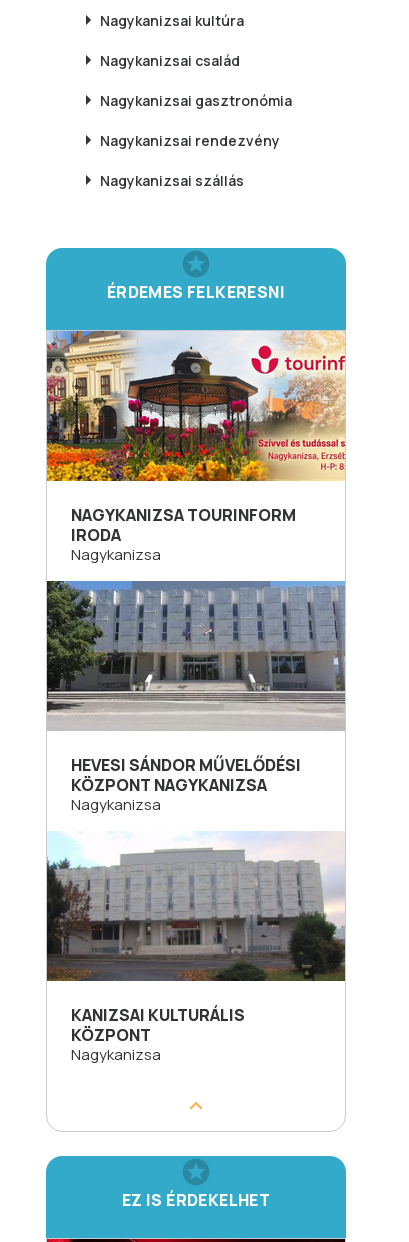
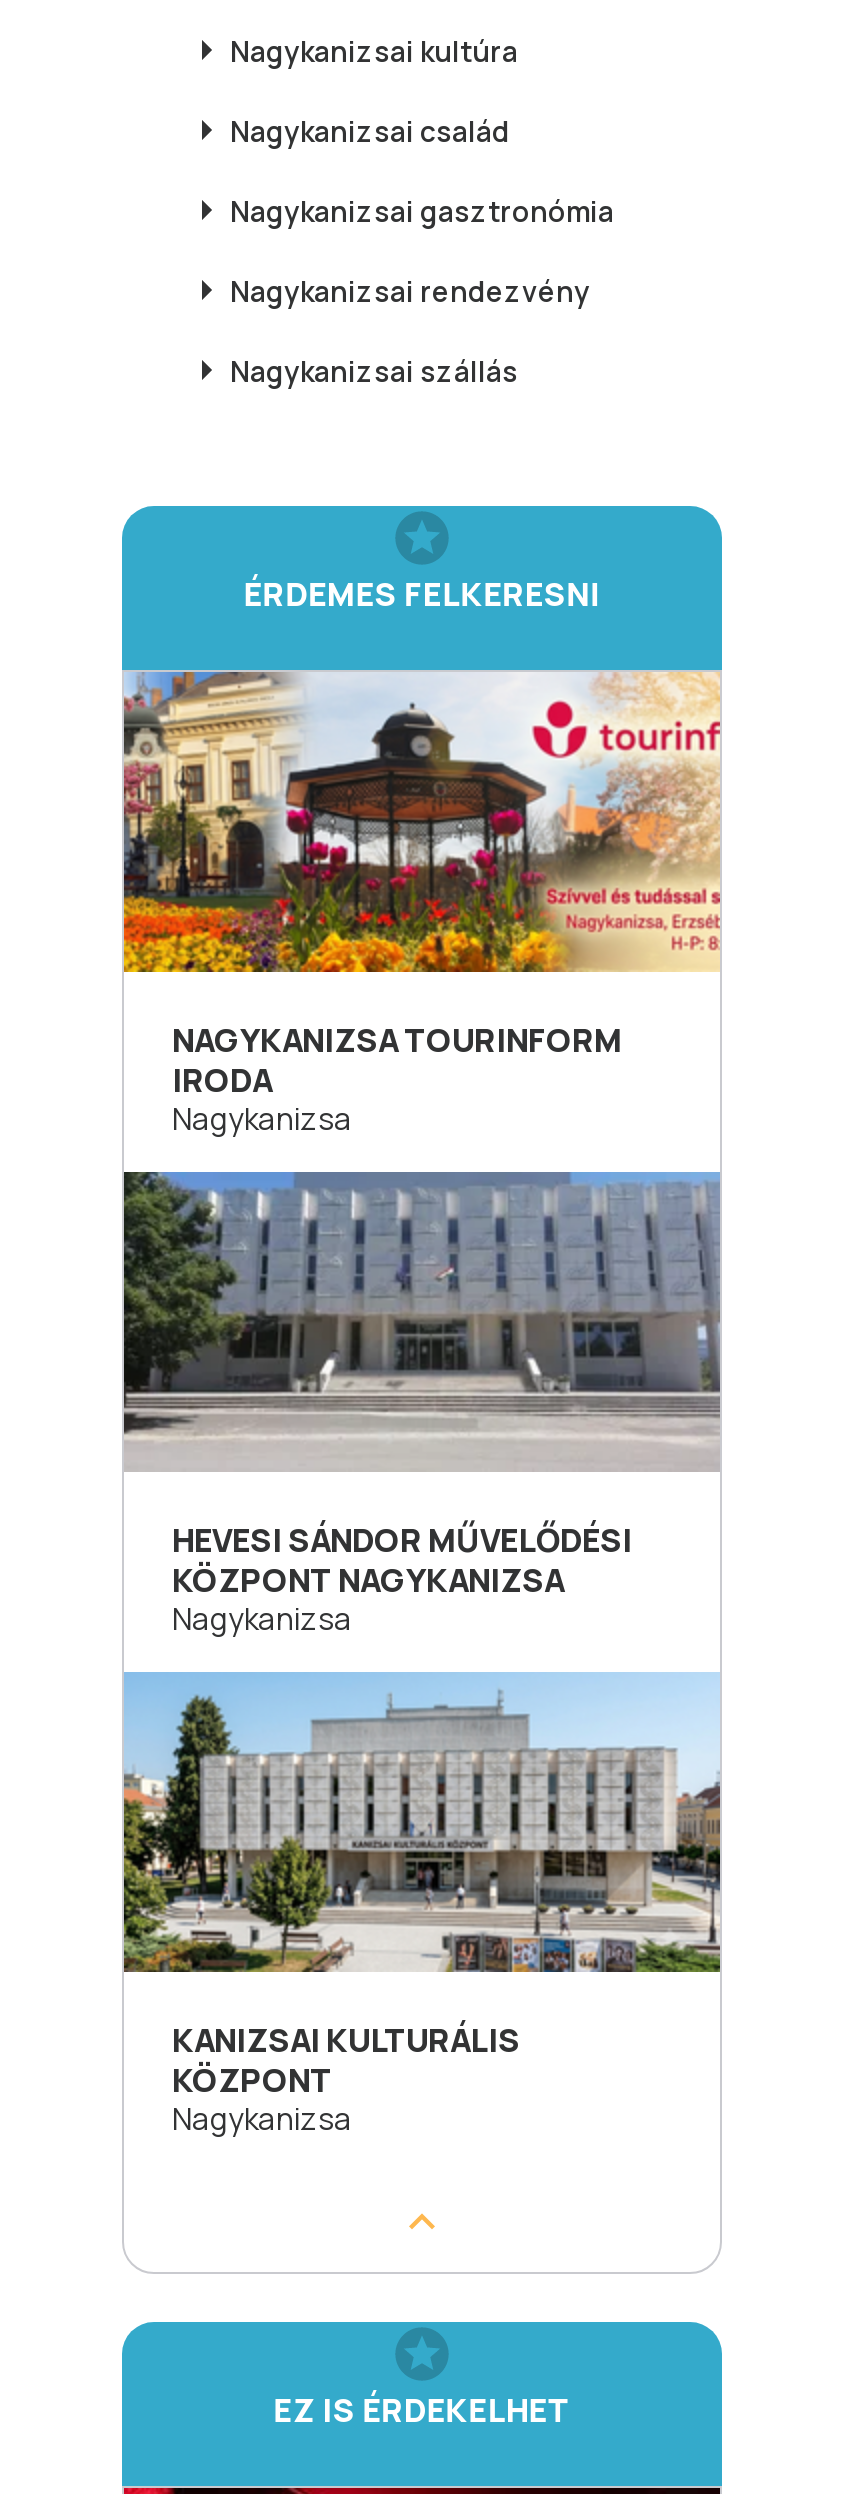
- [image]
+ [image]
